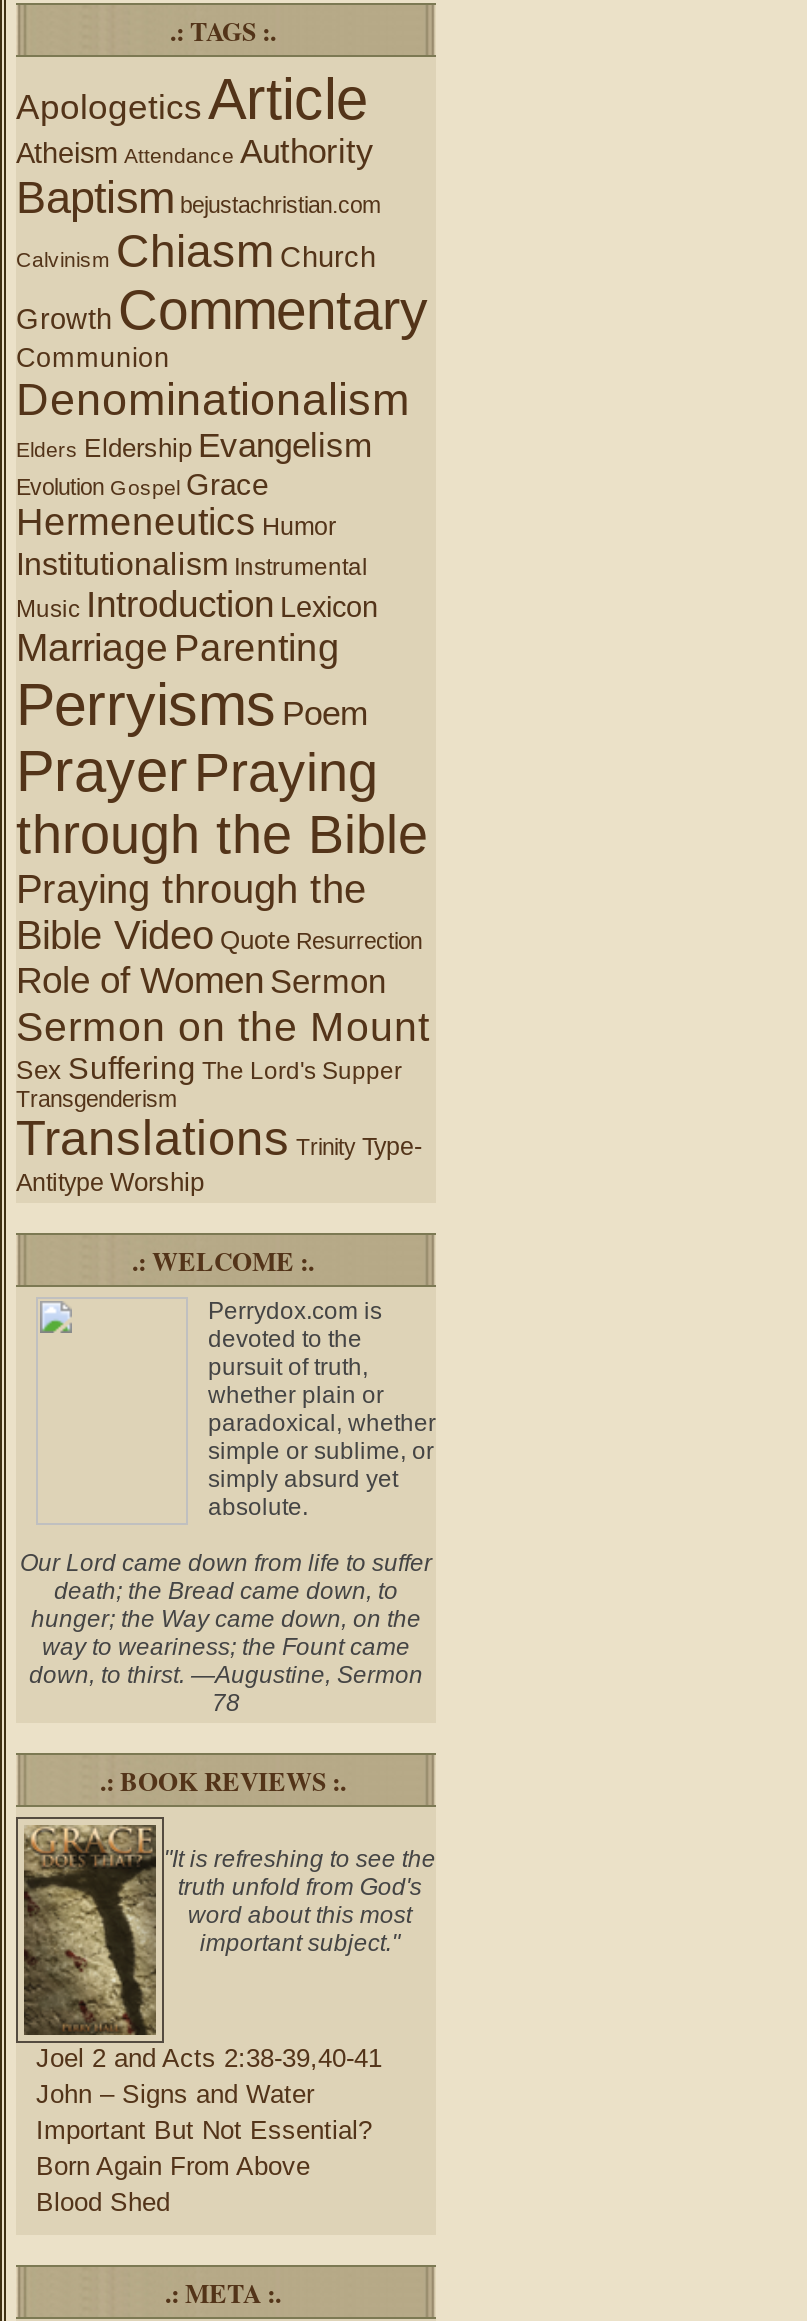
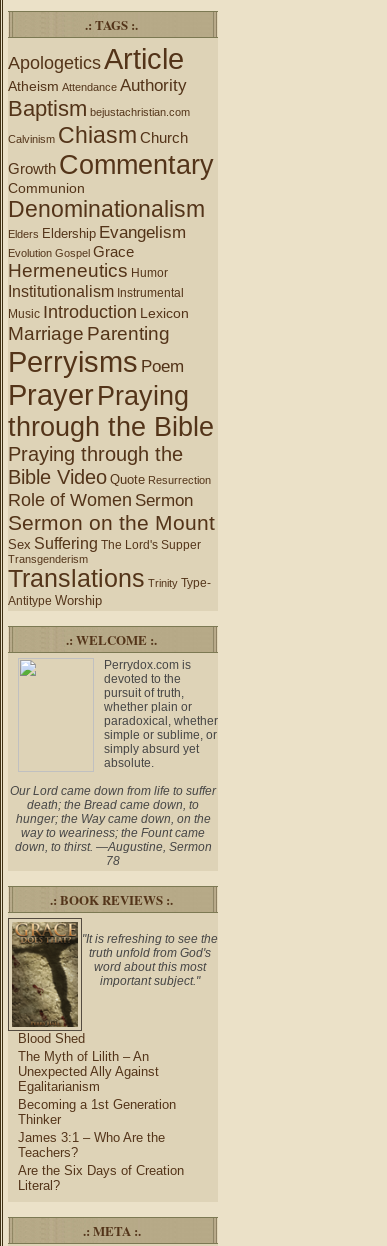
- Joel 2 and Acts 2:38-39,40-41
- John – Signs and Water
- Important But Not Essential?
- Born Again From Above

moved up: Blood Shed

+ The Myth of Lilith – An
+ Unexpected Ally Against
+ Egalitarianism
+ Becoming a 1st Generation
+ Thinker
+ James 3:1 – Who Are the
+ Teachers?
+ Are the Six Days of Creation
+ Literal?
